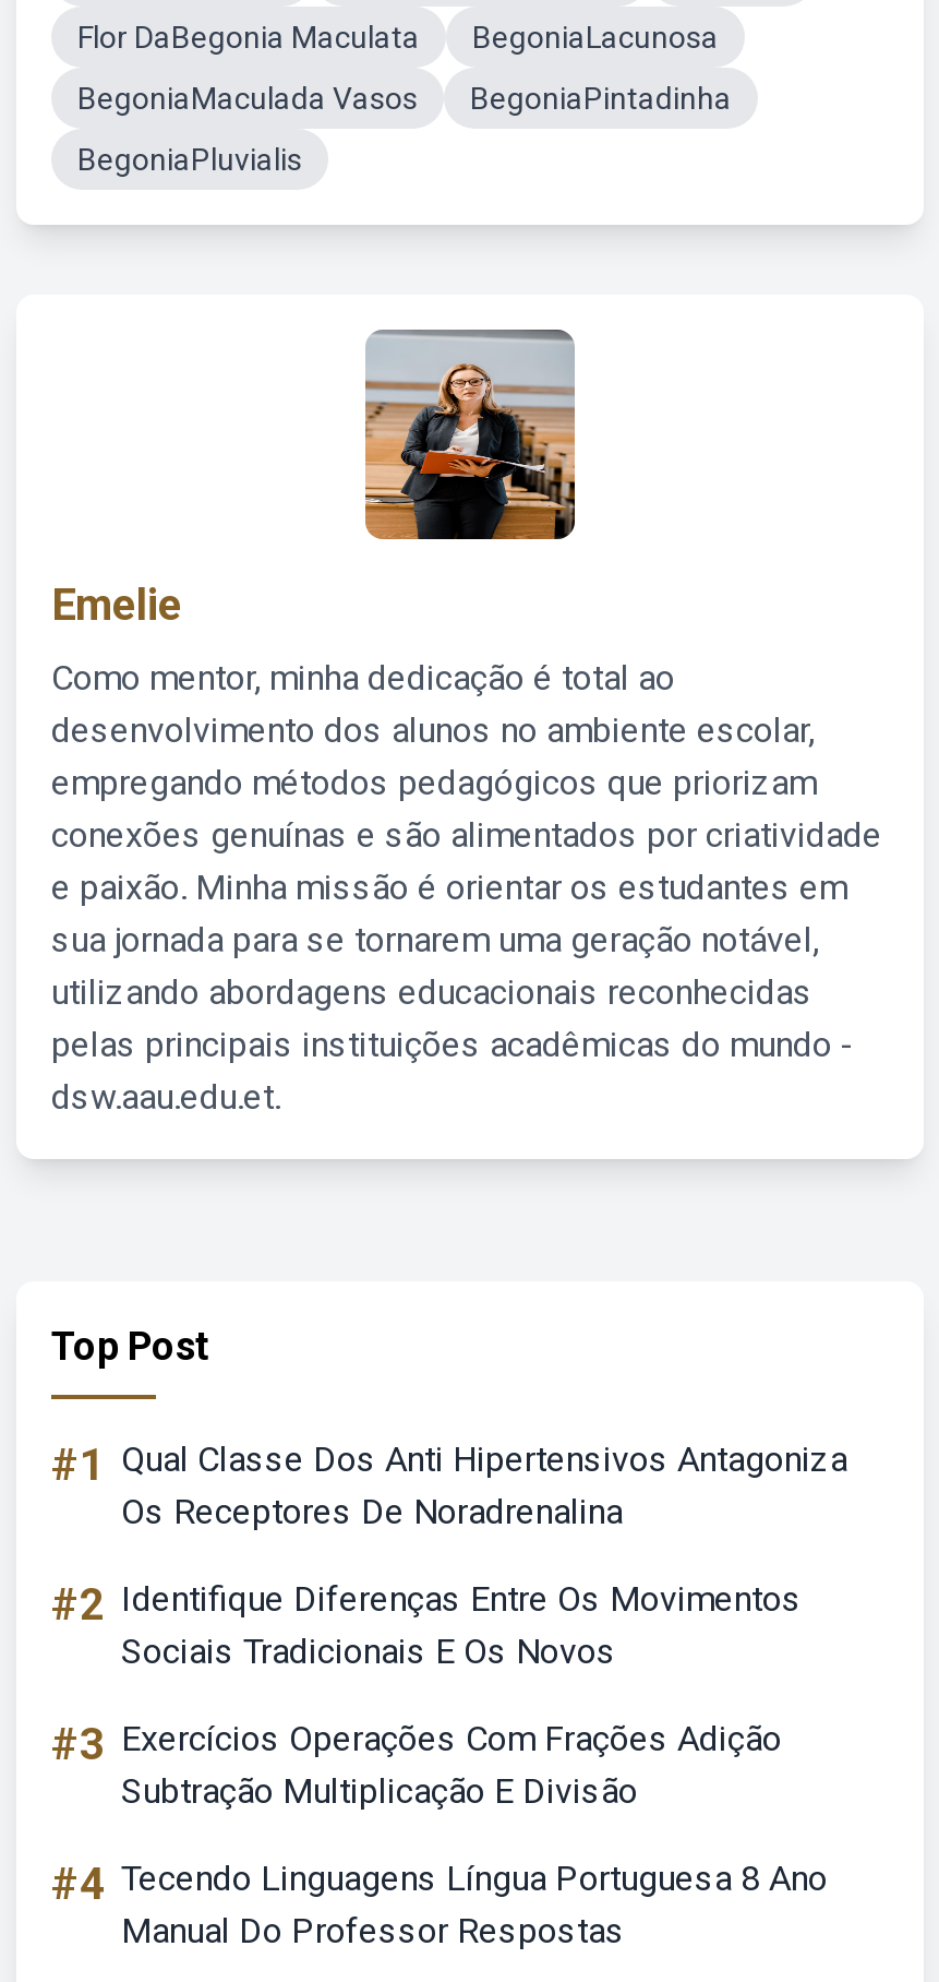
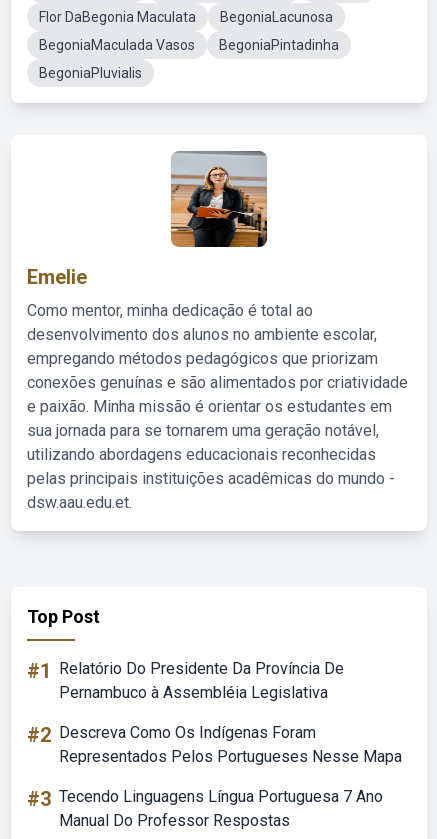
- #1 Qual Classe Dos Anti Hipertensivos Antagoniza
- Os Receptores De Noradrenalina
- #2 Identifique Diferenças Entre Os Movimentos
- Sociais Tradicionais E Os Novos
- #3 Exercícios Operações Com Frações Adição
- Subtração Multiplicação E Divisão
- #4 Tecendo Linguagens Língua Portuguesa 8 Ano
+ #1 Relatório Do Presidente Da Província De
+ Pernambuco à Assembléia Legislativa
+ #2 Descreva Como Os Indígenas Foram
+ Representados Pelos Portugueses Nesse Mapa
+ #3 Tecendo Linguagens Língua Portuguesa 7 Ano
